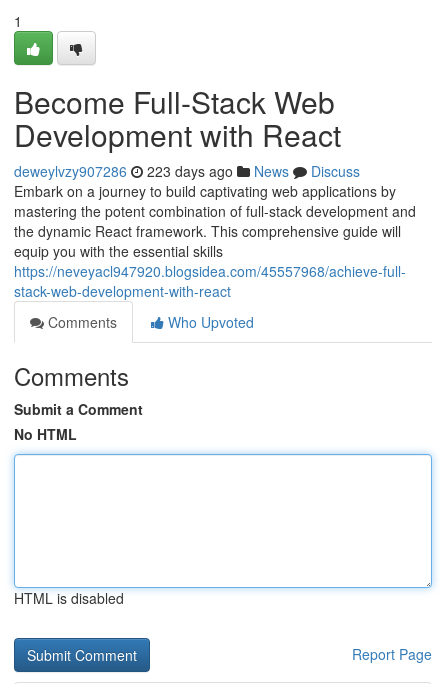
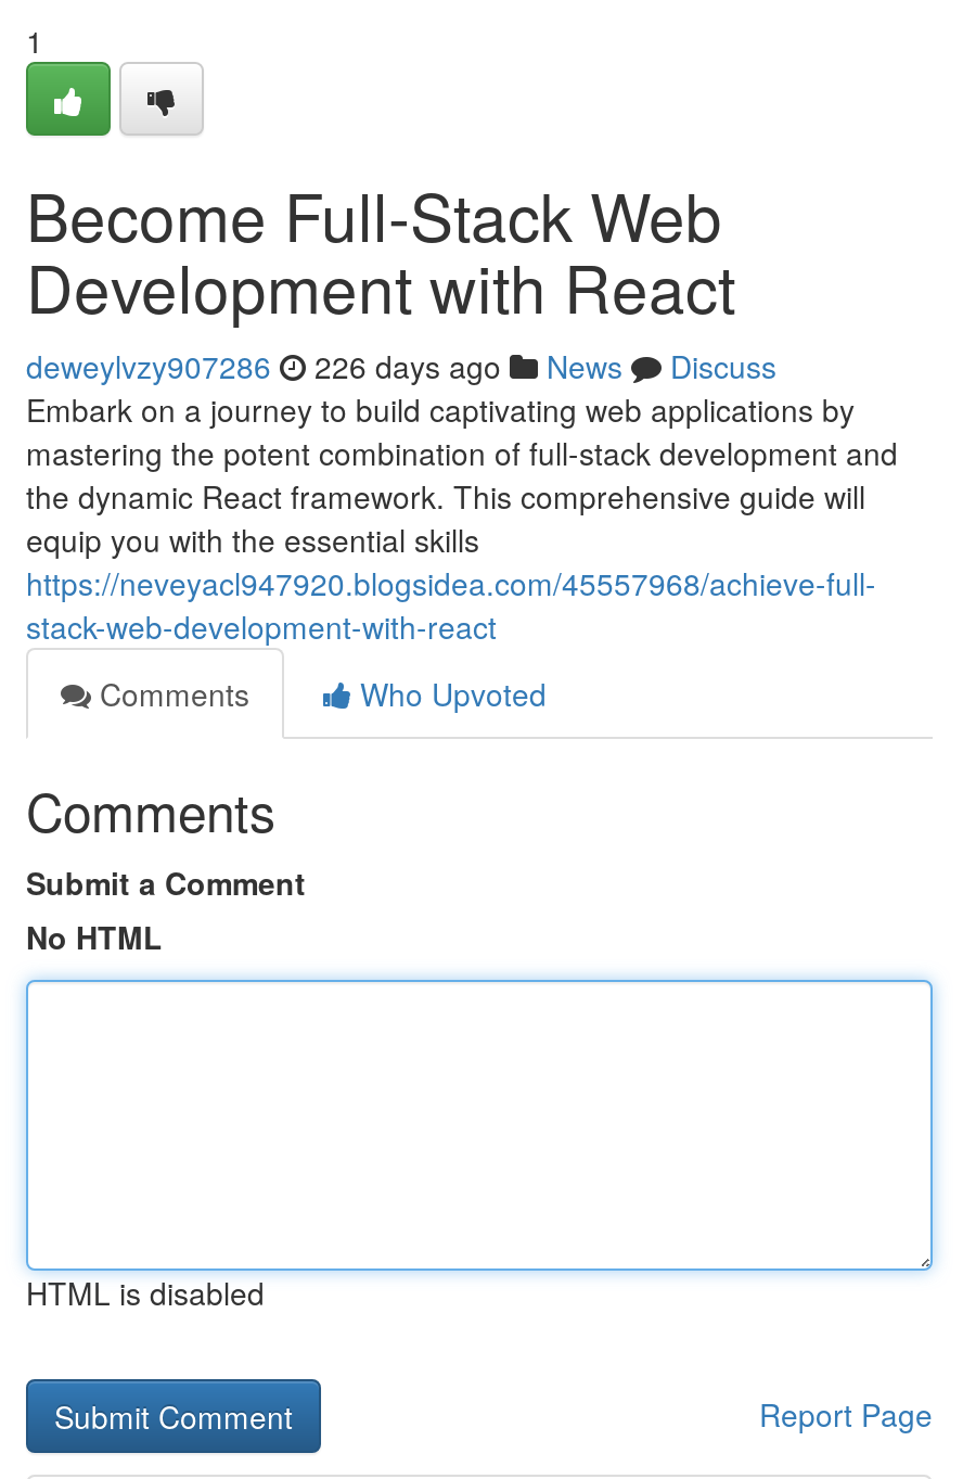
- deweylvzy907286 223 days ago News Discuss
+ deweylvzy907286 226 days ago News Discuss
